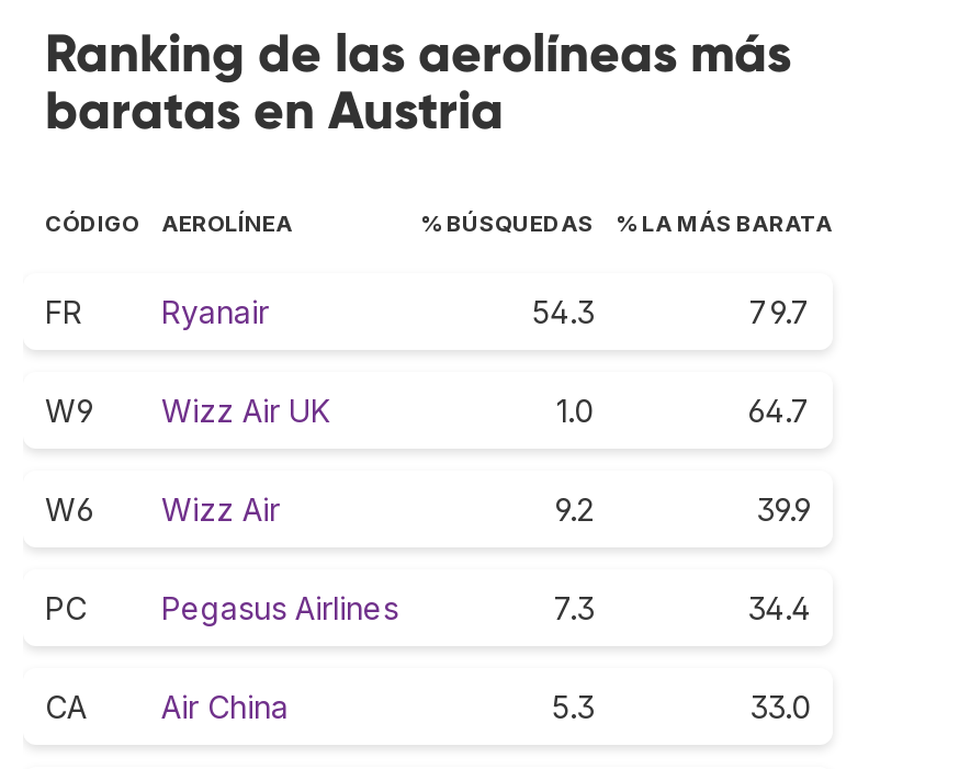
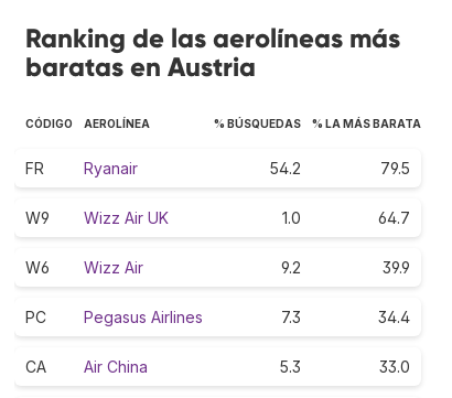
- 54.3
+ 54.2

- 79.7
+ 79.5
